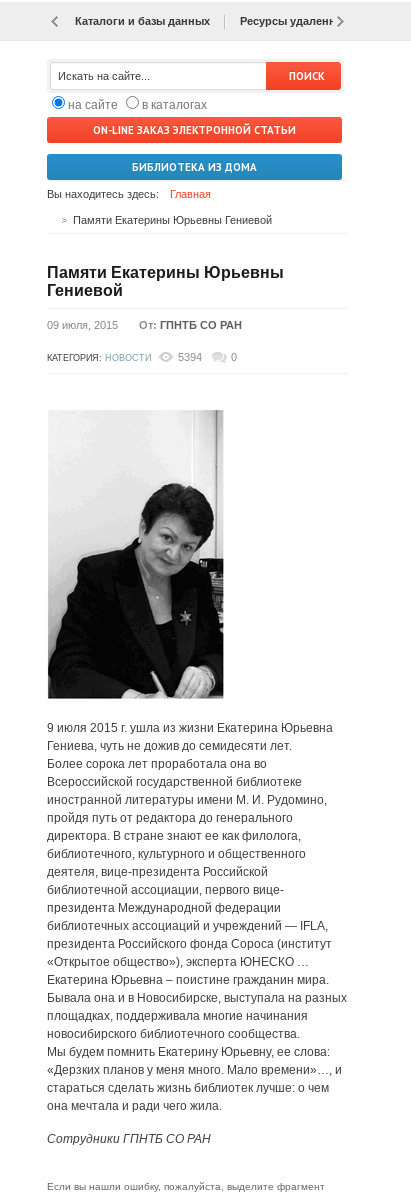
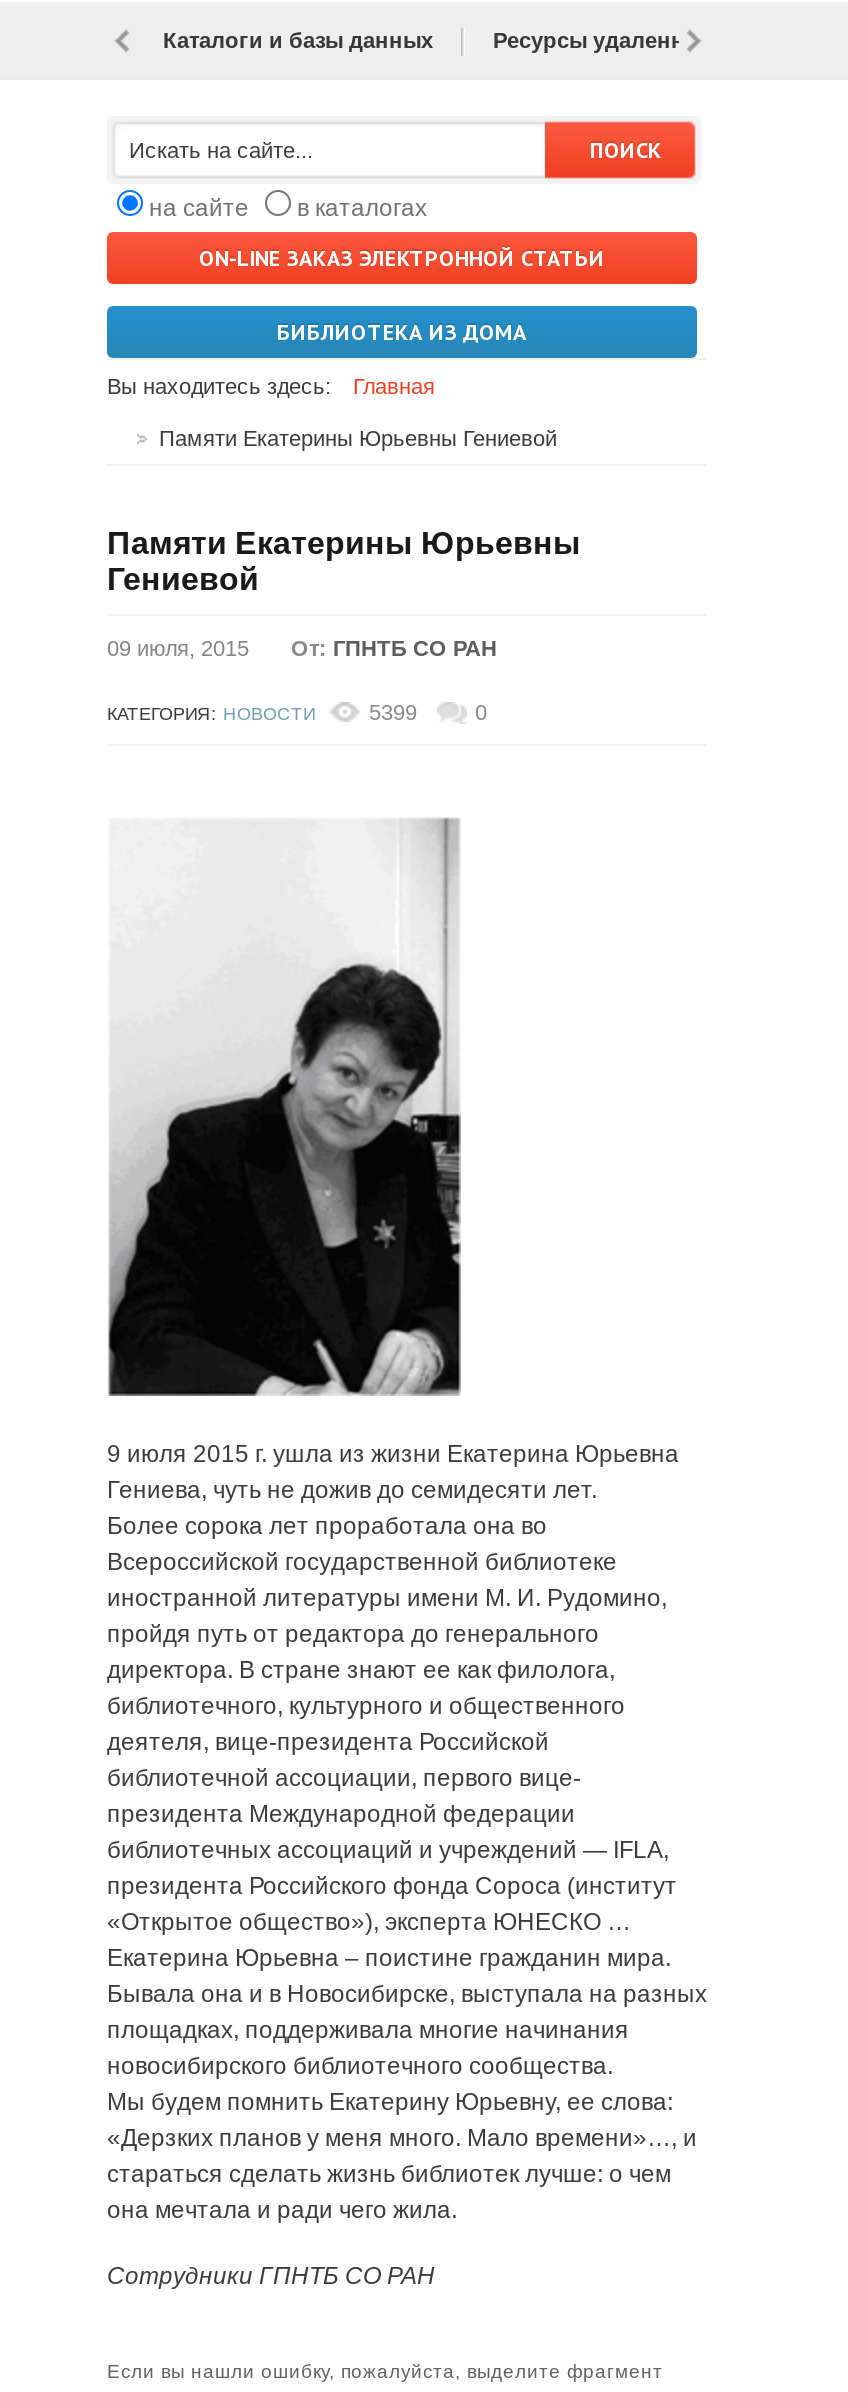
- 5394
+ 5399
